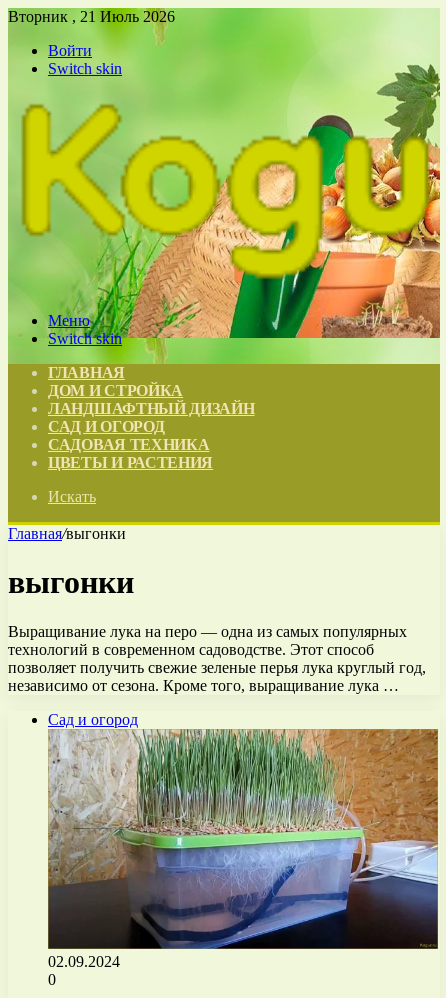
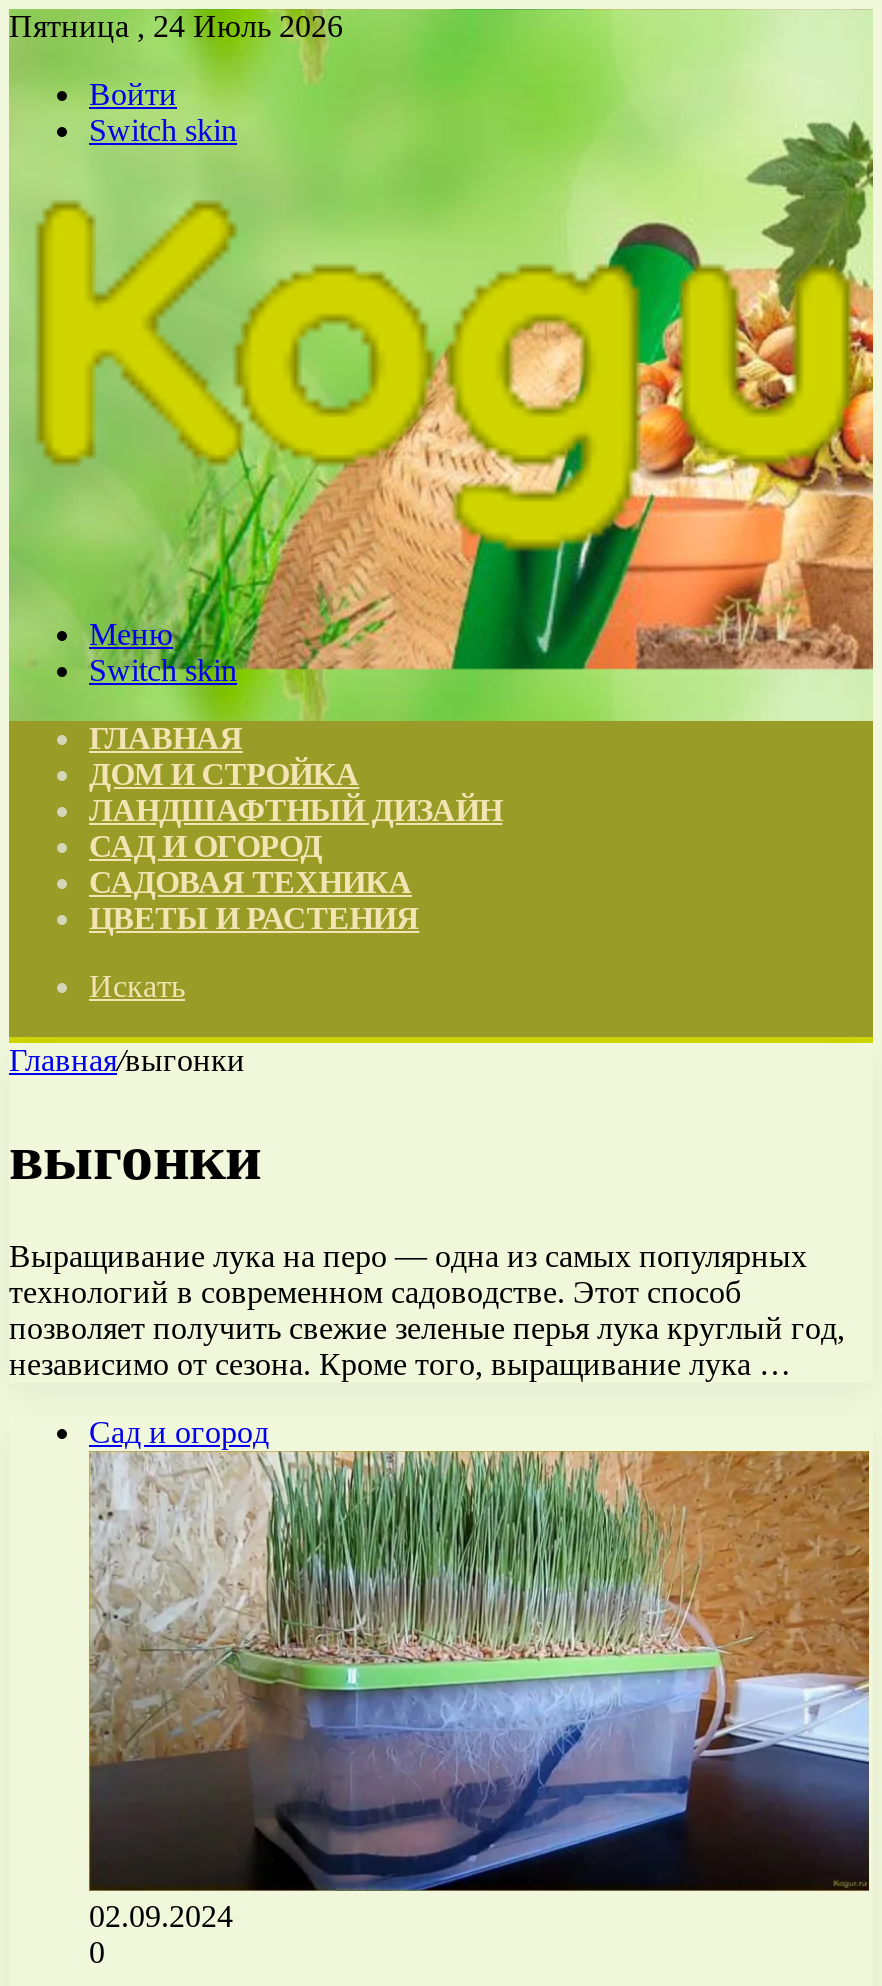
- Вторник , 21 Июль 2026
+ Пятница , 24 Июль 2026
